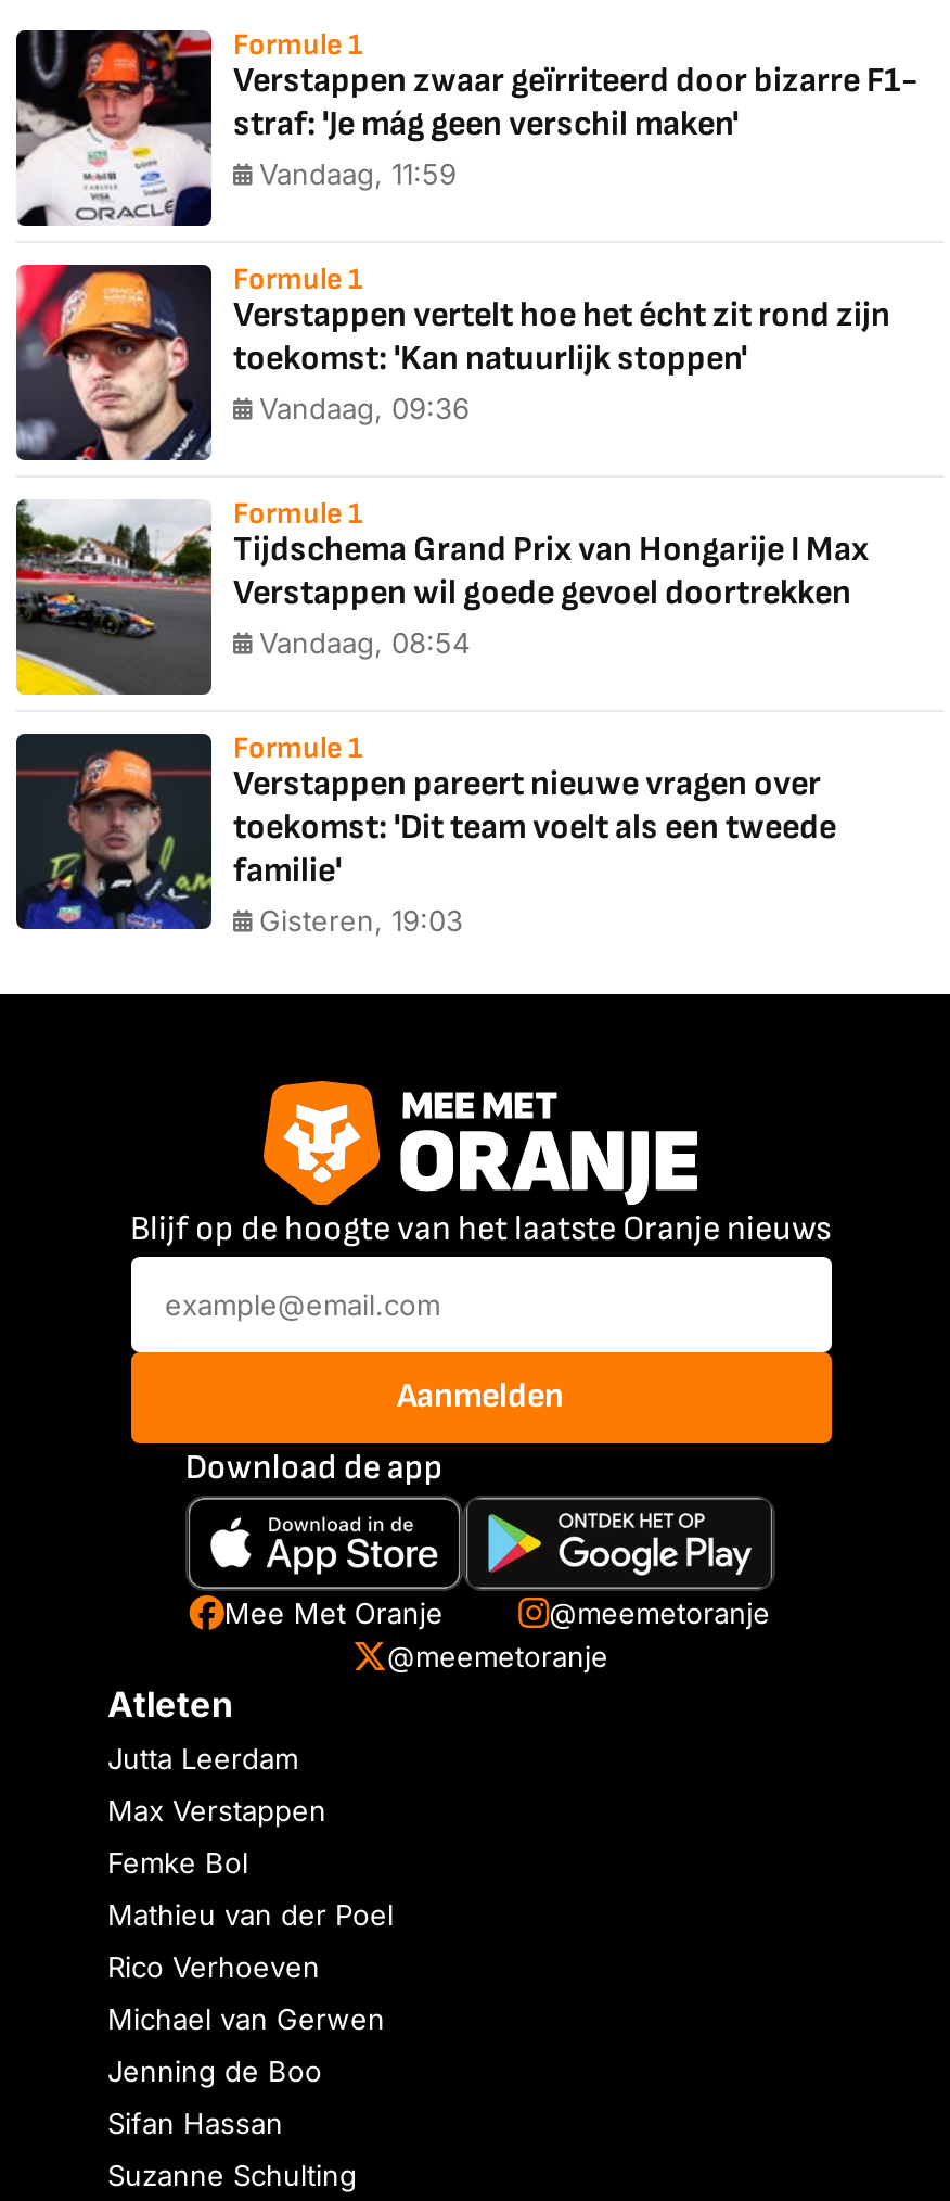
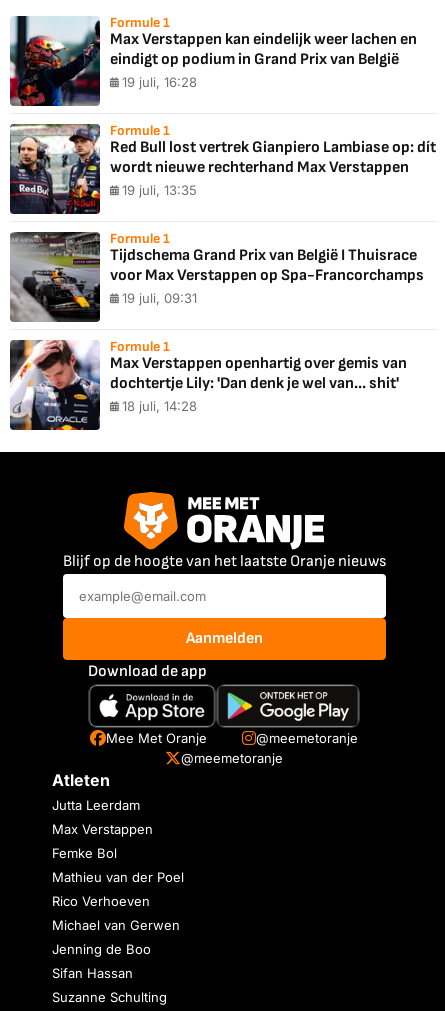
- [image]
- Verstappen zwaar geïrriteerd door bizarre F1-
- straf: 'Je mág geen verschil maken'
- Vandaag, 11:59
+ [image]
+ Max Verstappen kan eindelijk weer lachen en
+ eindigt op podium in Grand Prix van België
+ 19 juli, 16:28

- [image]
- Verstappen vertelt hoe het écht zit rond zijn
- toekomst: 'Kan natuurlijk stoppen'
- Vandaag, 09:36
+ [image]
+ Red Bull lost vertrek Gianpiero Lambiase op: dít
+ wordt nieuwe rechterhand Max Verstappen
+ 19 juli, 13:35

- [image]
- Tijdschema Grand Prix van Hongarije I Max
- Verstappen wil goede gevoel doortrekken
- Vandaag, 08:54
+ [image]
+ Tijdschema Grand Prix van België I Thuisrace
+ voor Max Verstappen op Spa-Francorchamps
+ 19 juli, 09:31

- [image]
- Verstappen pareert nieuwe vragen over
- toekomst: 'Dit team voelt als een tweede
- familie'
- Gisteren, 19:03
+ [image]
+ Max Verstappen openhartig over gemis van
+ dochtertje Lily: 'Dan denk je wel van... shit'
+ 18 juli, 14:28
